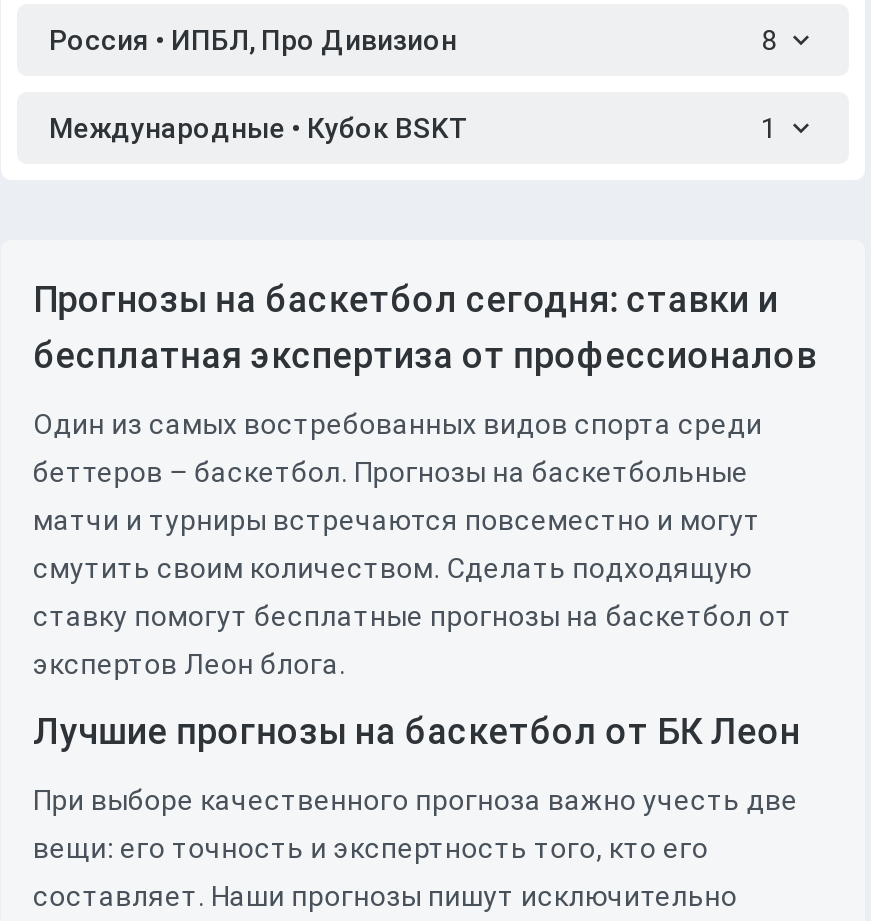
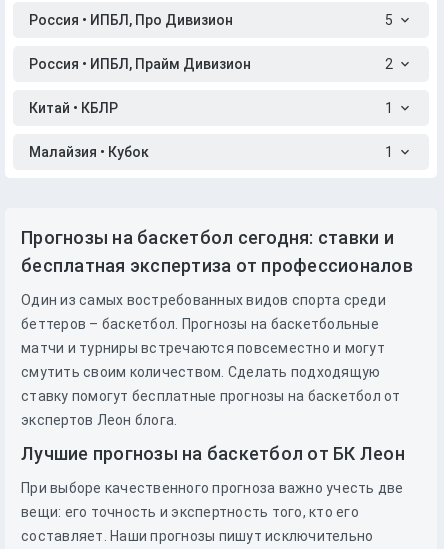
- 8
- Международные • Кубок BSKT
+ 5
+ Россия • ИПБЛ, Прайм Дивизион
+ 2
+ Китай • КБЛР
+ 1
+ Малайзия • Кубок
